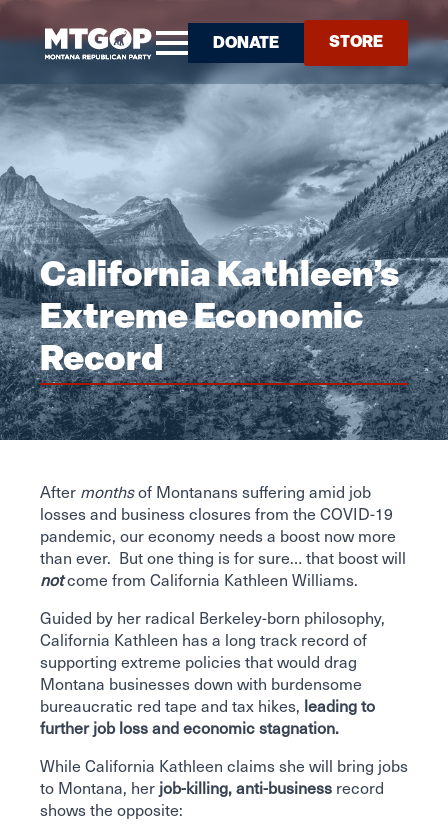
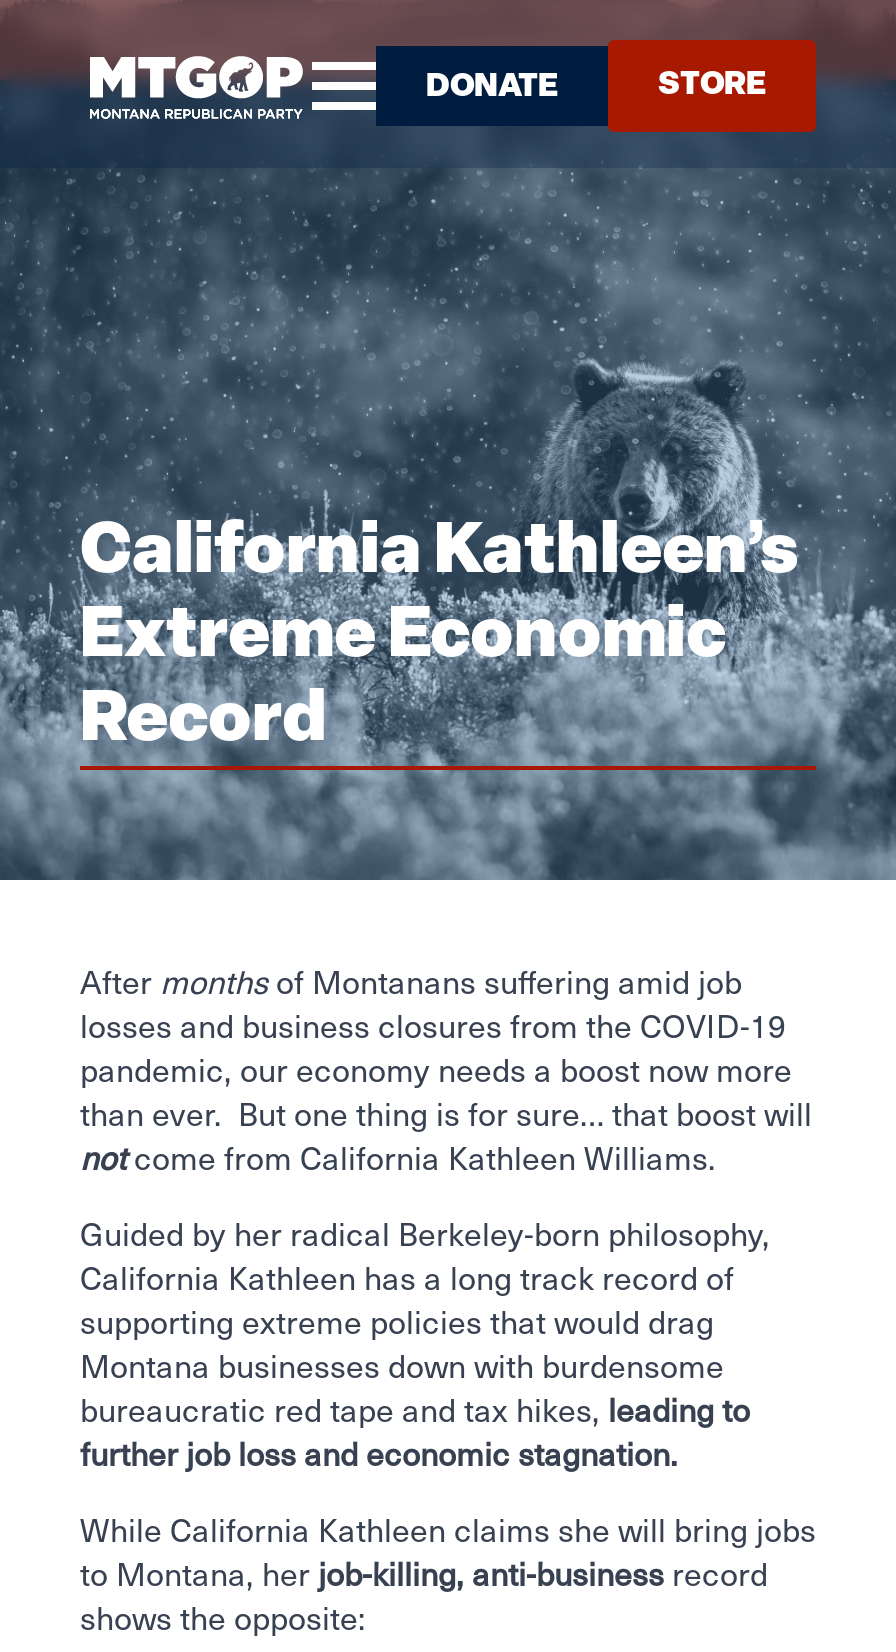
- [image]
+ [image]
